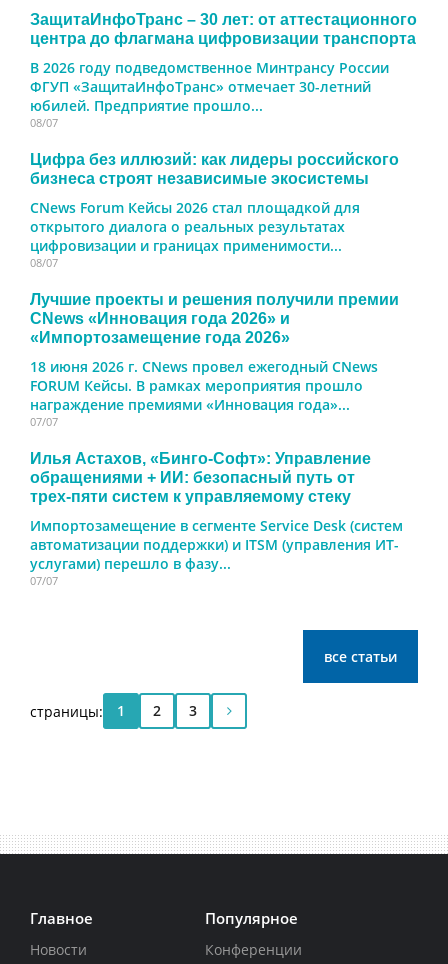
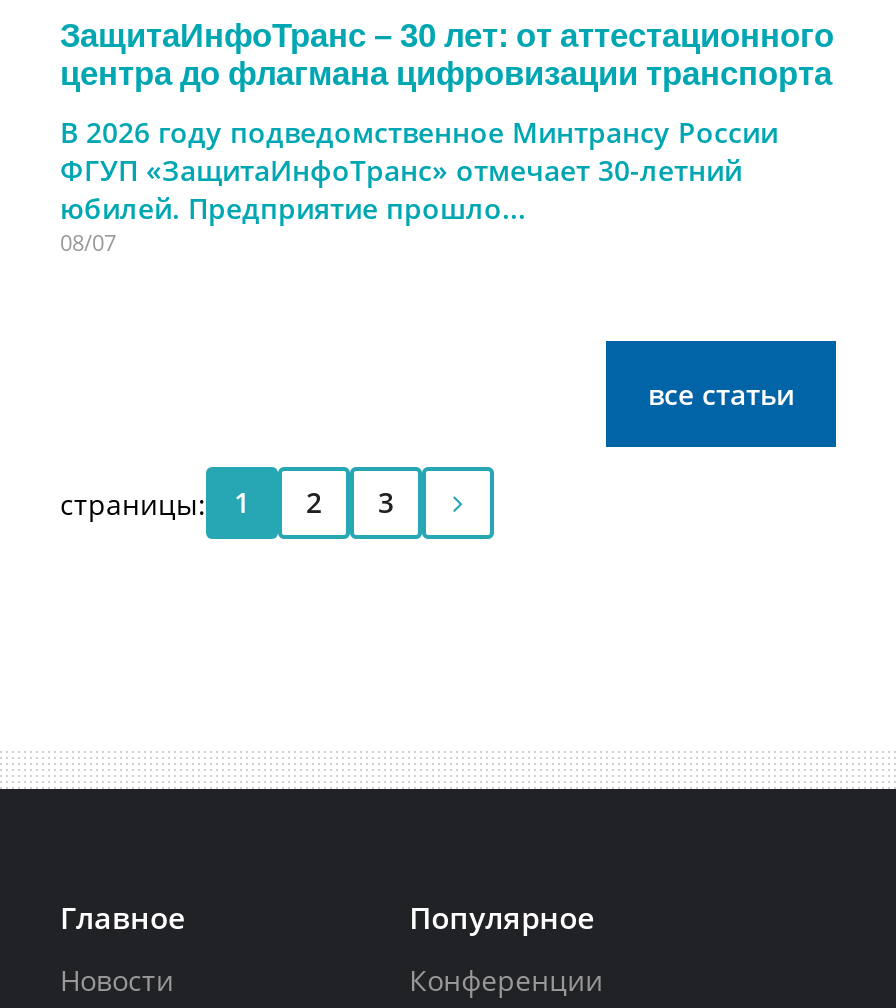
- Цифра без иллюзий: как лидеры российского
- бизнеса строят независимые экосистемы
- CNews Forum Кейсы 2026 стал площадкой для
- открытого диалога о реальных результатах
- цифровизации и границах применимости...
- 08/07
- Лучшие проекты и решения получили премии
- CNews «Инновация года 2026» и
- «Импортозамещение года 2026»
- 18 июня 2026 г. CNews провел ежегодный CNews
- FORUM Кейсы. В рамках мероприятия прошло
- награждение премиями «Инновация года»...
- 07/07
- Илья Астахов, «Бинго-Софт»: Управление
- обращениями + ИИ: безопасный путь от
- трех‑пяти систем к управляемому стеку
- Импортозамещение в сегменте Service Desk (систем
- автоматизации поддержки) и ITSM (управления ИТ-
- услугами) перешло в фазу...
- 07/07
